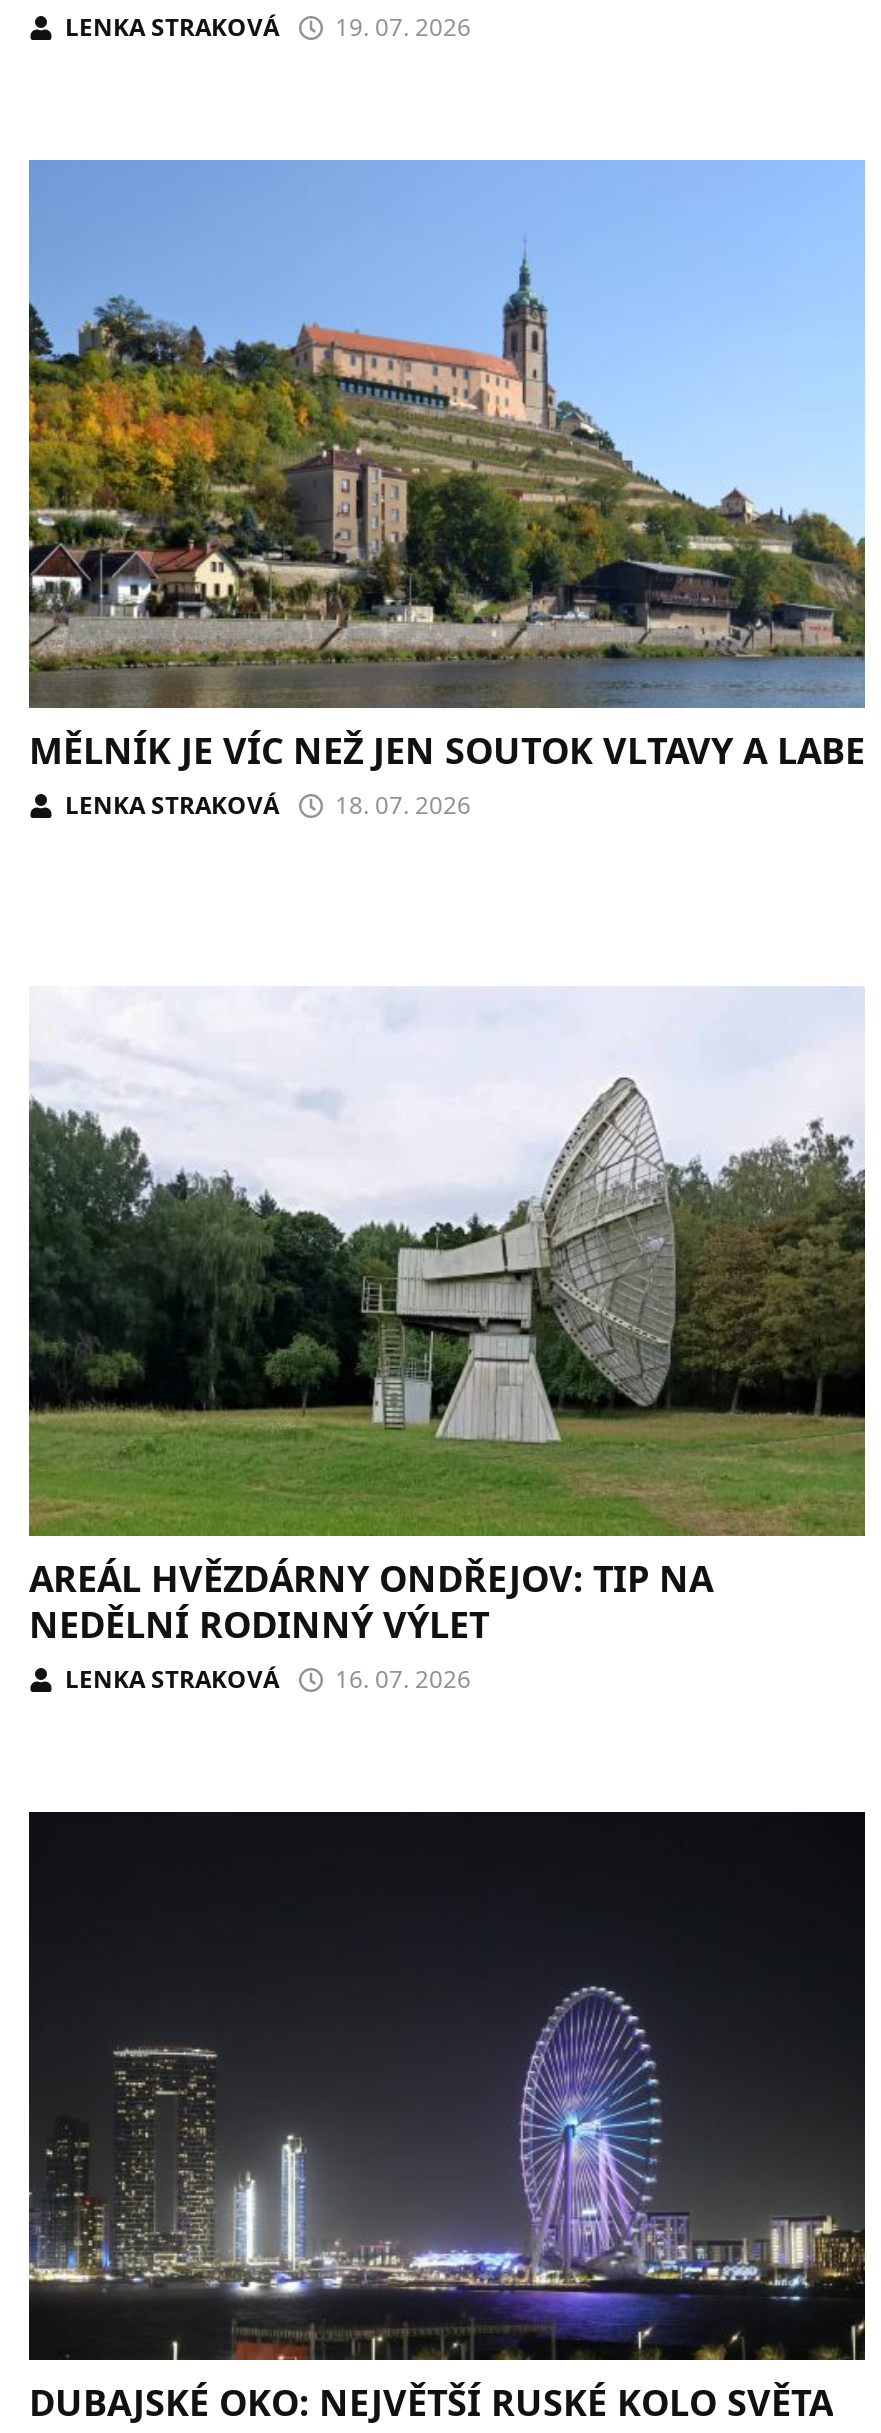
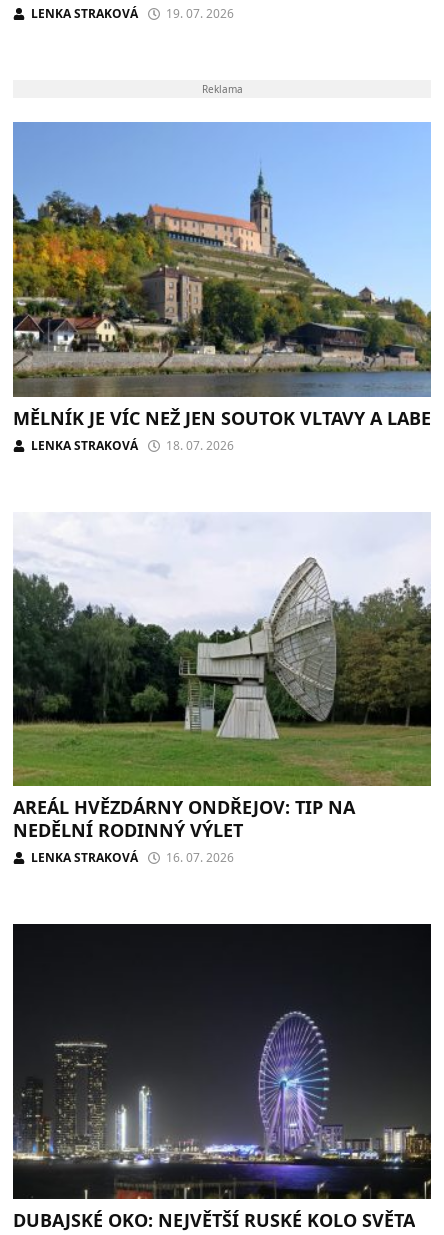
+ Reklama

moved down: [image] | MĚLNÍK JE VÍC NEŽ JEN SOUTOK VLTAVY A LABE | LENKA STRAKOVÁ | 18. 07. 2026
